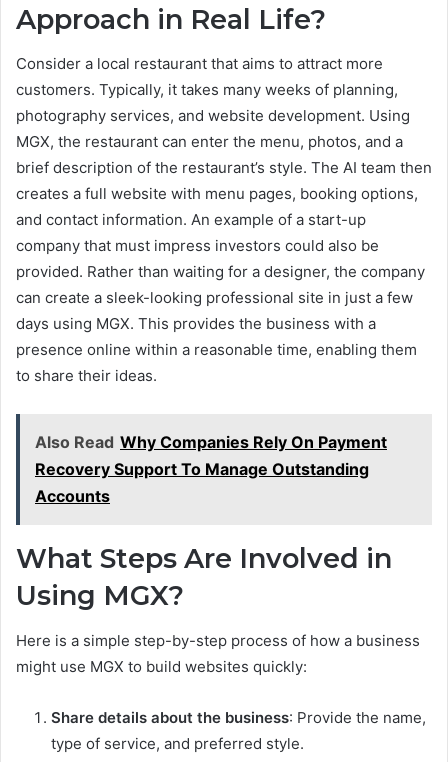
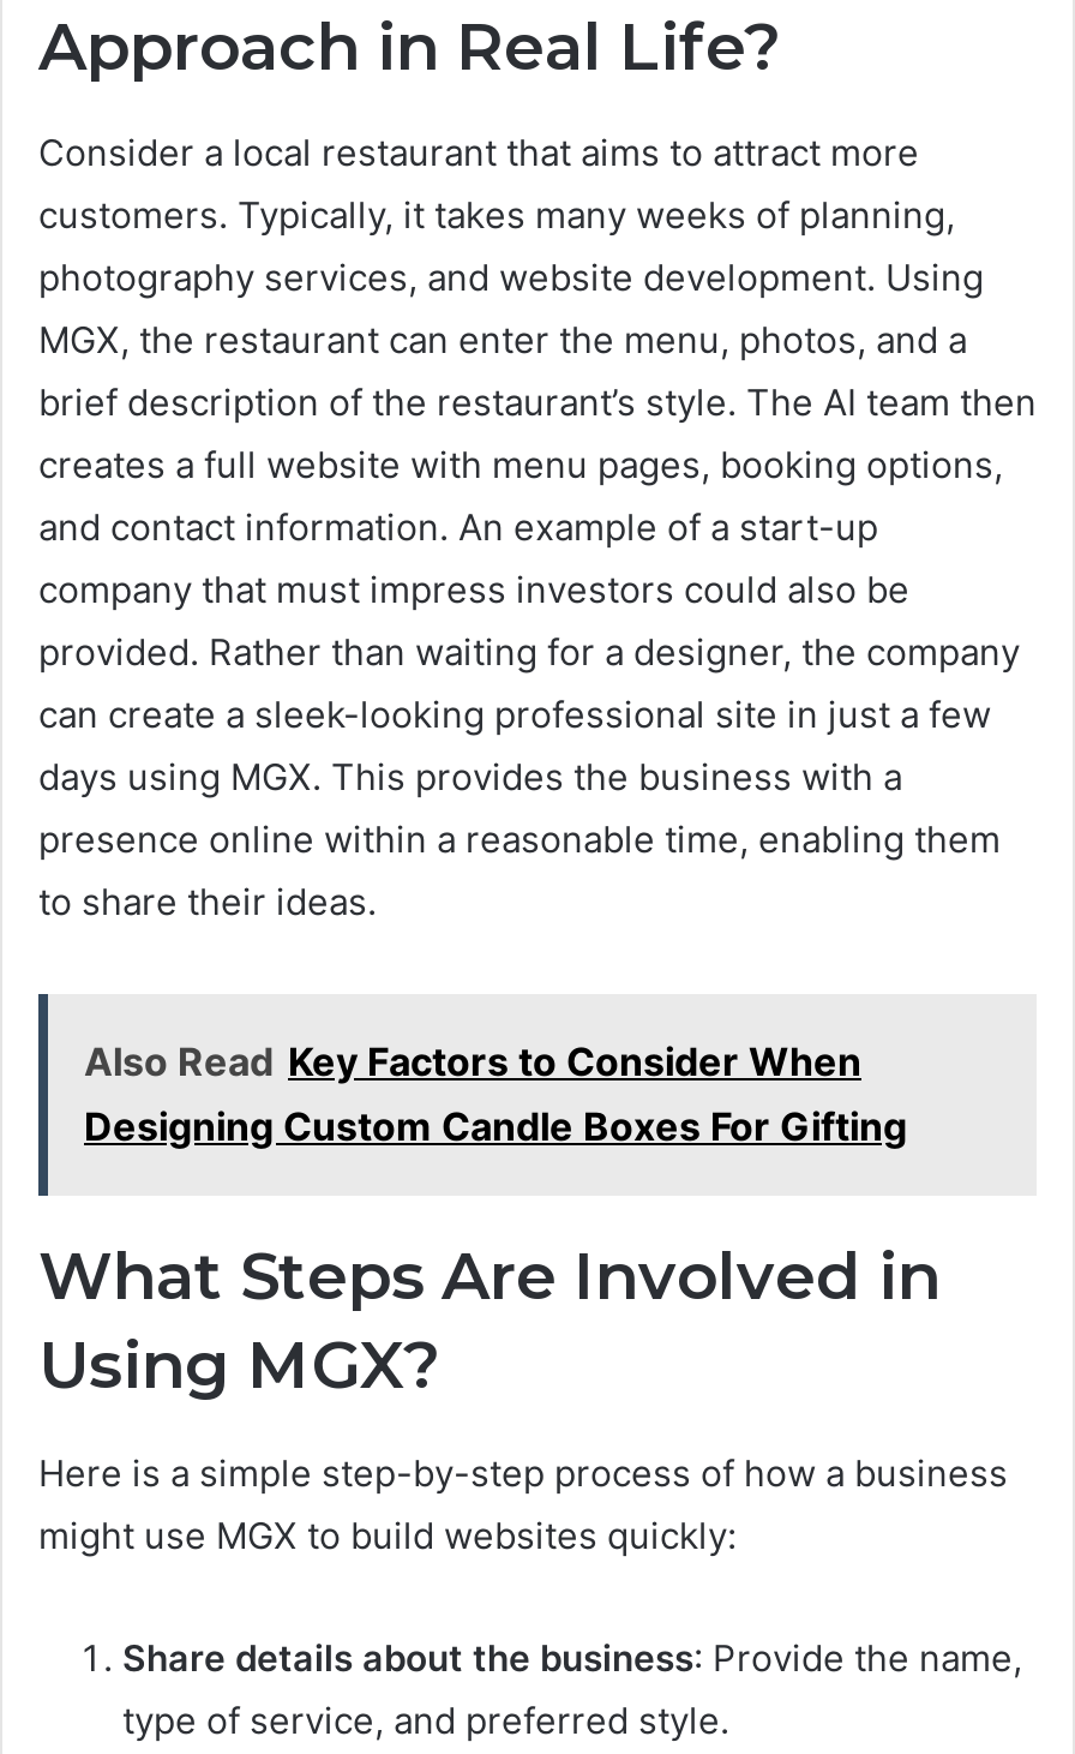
- Also Read Why Companies Rely On Payment
- Recovery Support To Manage Outstanding
- Accounts
+ Also Read Key Factors to Consider When
+ Designing Custom Candle Boxes For Gifting
